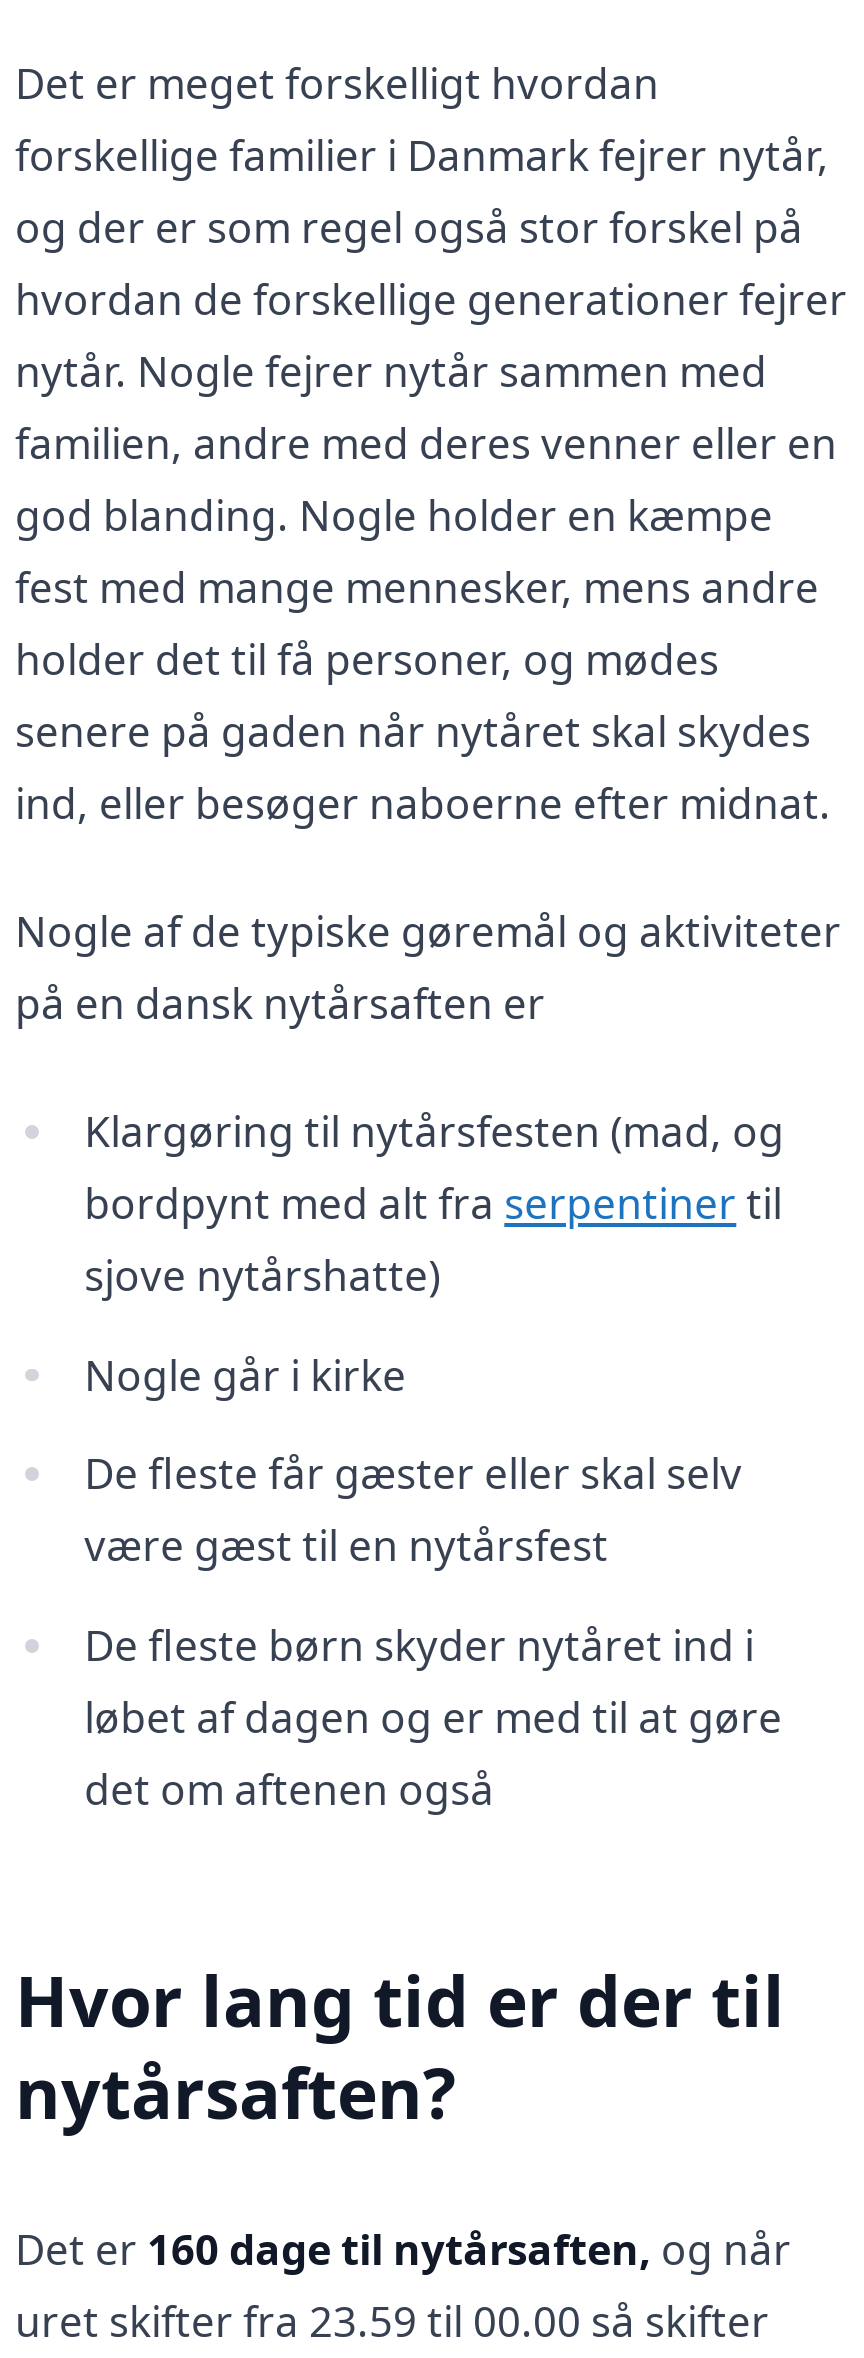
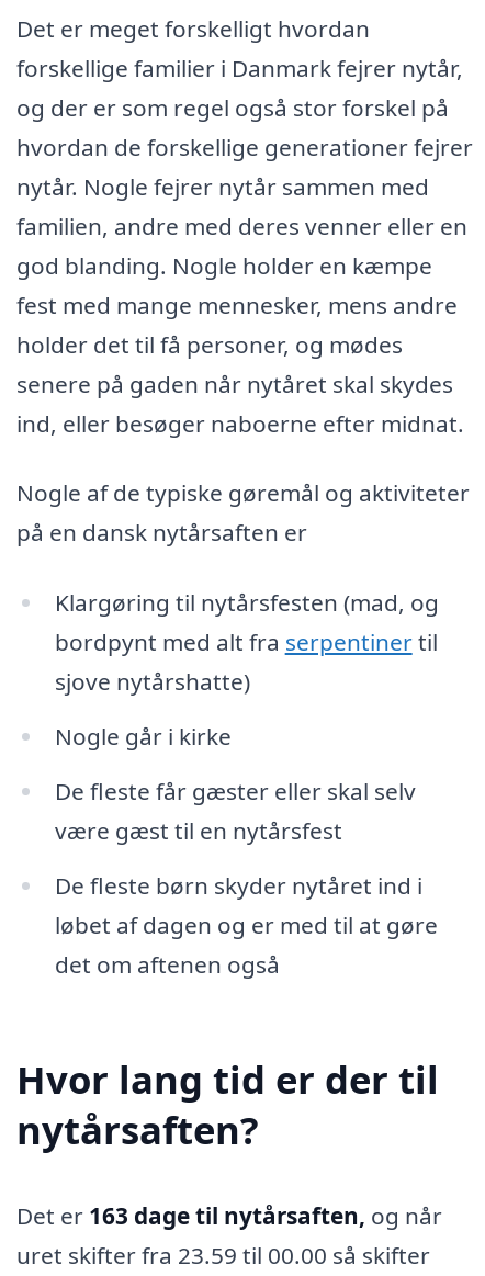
- Det er 160 dage til nytårsaften, og når
+ Det er 163 dage til nytårsaften, og når
